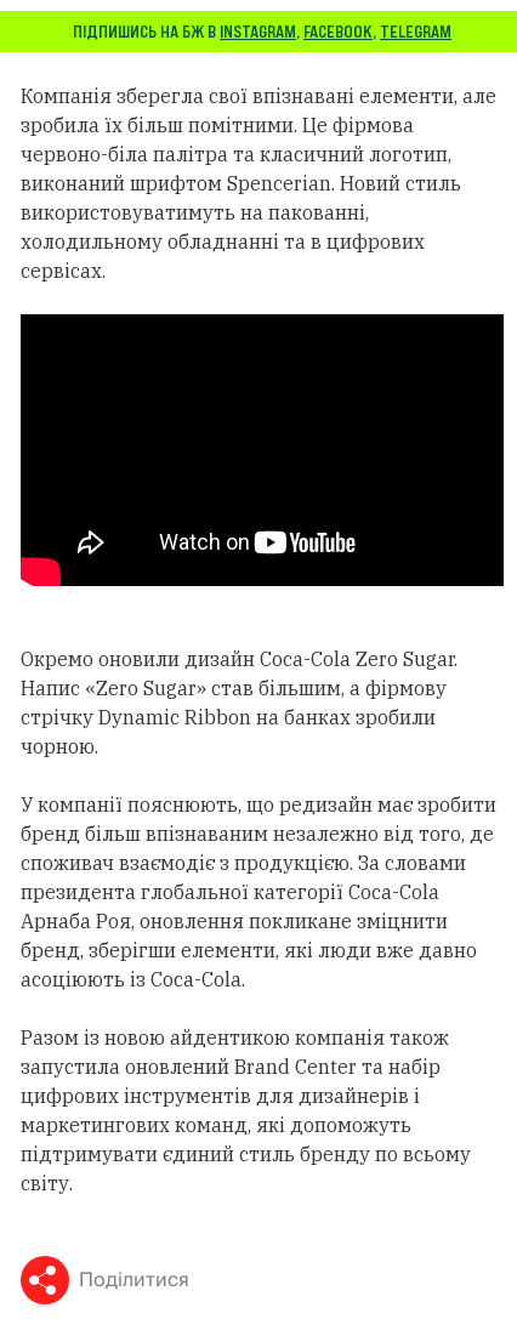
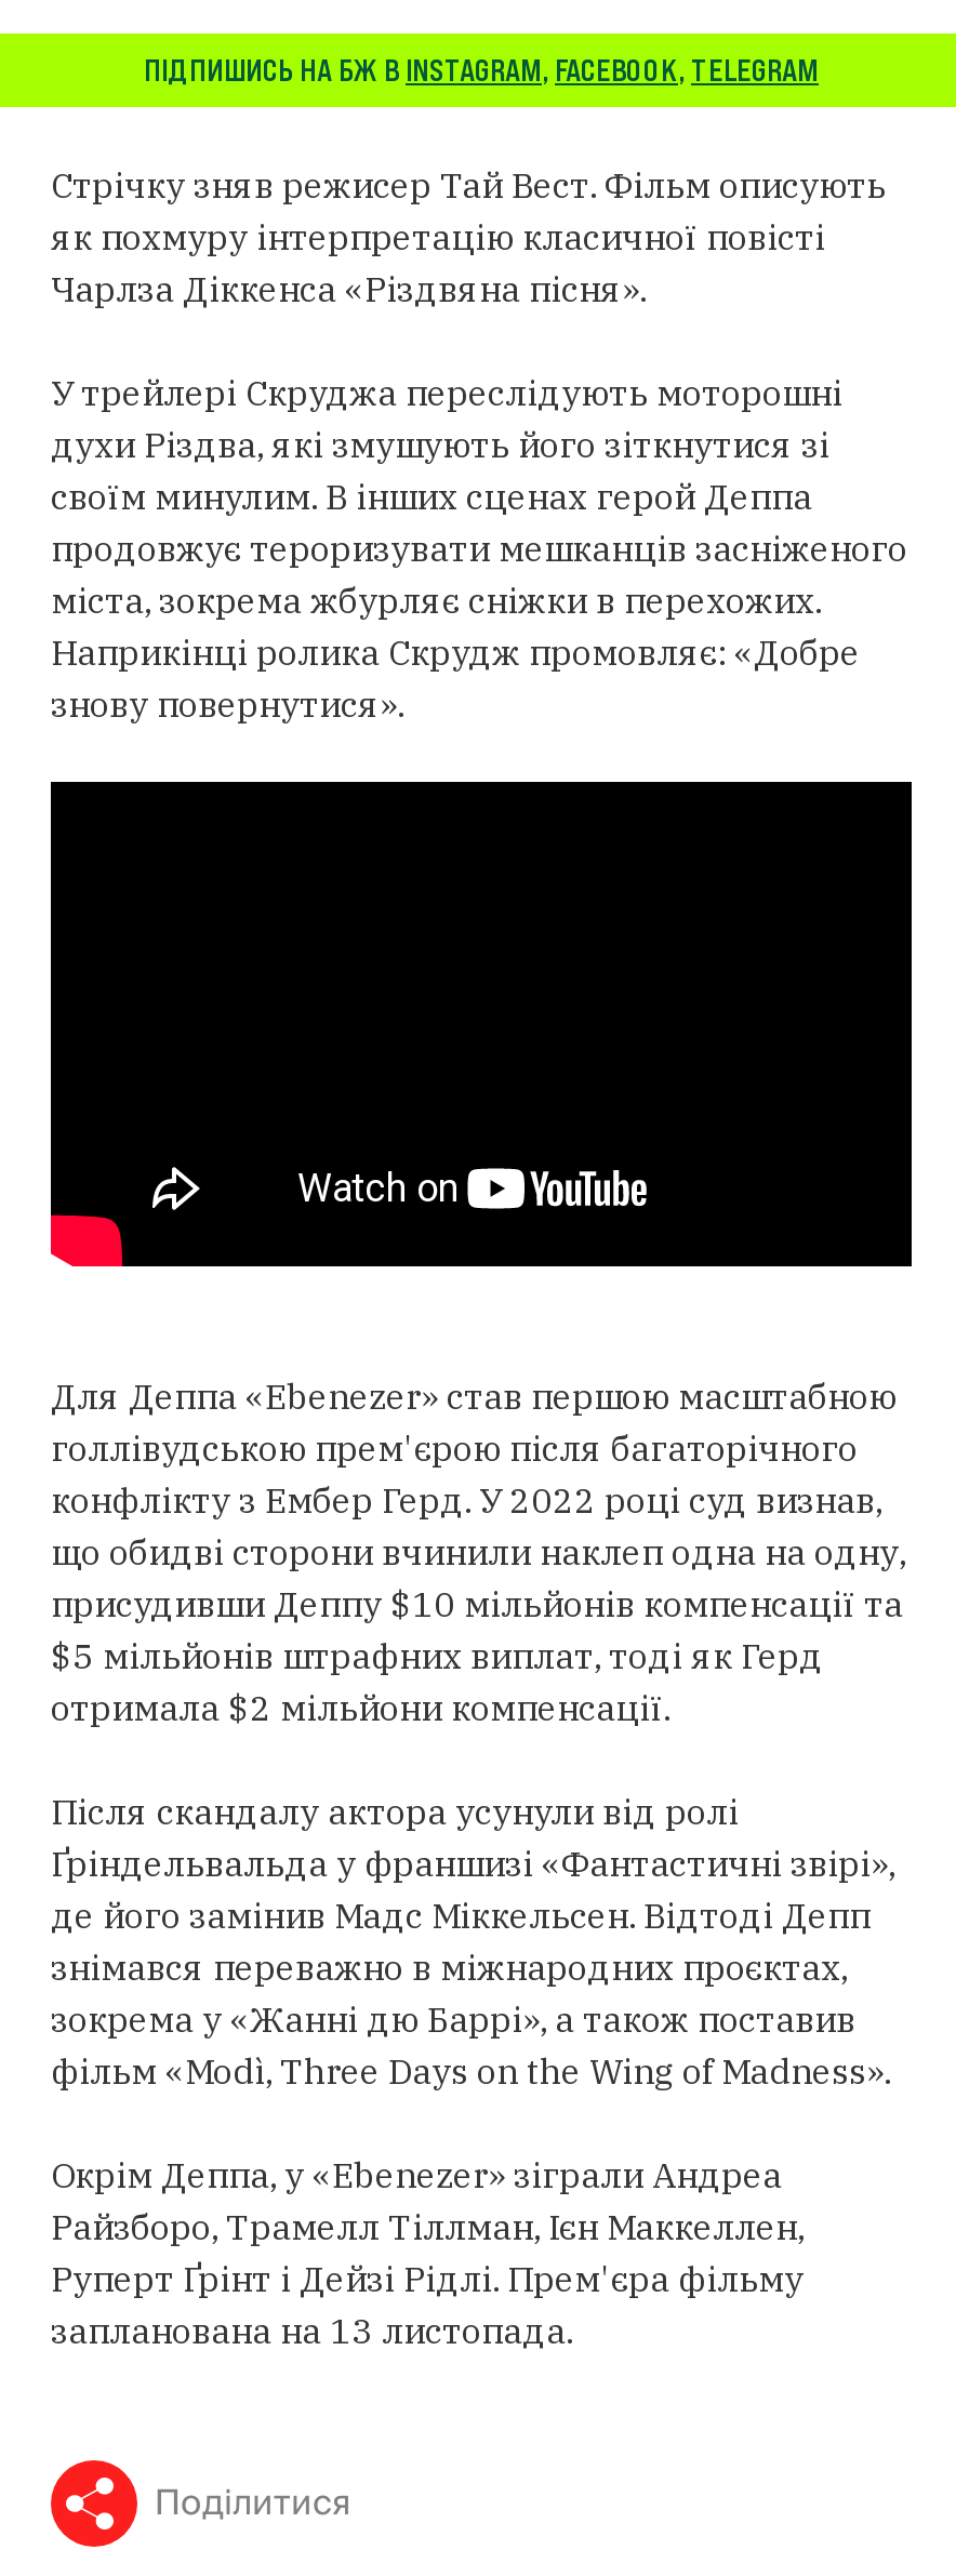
- Компанія зберегла свої впізнавані елементи, але
- зробила їх більш помітними. Це фірмова
- червоно-біла палітра та класичний логотип,
- виконаний шрифтом Spencerian. Новий стиль
- використовуватимуть на пакованні,
- холодильному обладнанні та в цифрових
- сервісах.
+ Стрічку зняв режисер Тай Вест. Фільм описують
+ як похмуру інтерпретацію класичної повісті
+ Чарлза Діккенса «Різдвяна пісня».
+ У трейлері Скруджа переслідують моторошні
+ духи Різдва, які змушують його зіткнутися зі
+ своїм минулим. В інших сценах герой Деппа
+ продовжує тероризувати мешканців засніженого
+ міста, зокрема жбурляє сніжки в перехожих.
+ Наприкінці ролика Скрудж промовляє: «Добре
+ знову повернутися».

- Окремо оновили дизайн Coca-Cola Zero Sugar.
- Напис «Zero Sugar» став більшим, а фірмову
- стрічку Dynamic Ribbon на банках зробили
- чорною.
- У компанії пояснюють, що редизайн має зробити
- бренд більш впізнаваним незалежно від того, де
- споживач взаємодіє з продукцією. За словами
- президента глобальної категорії Coca-Cola
- Арнаба Роя, оновлення покликане зміцнити
- бренд, зберігши елементи, які люди вже давно
- асоціюють із Coca-Cola.
- Разом із новою айдентикою компанія також
- запустила оновлений Brand Center та набір
- цифрових інструментів для дизайнерів і
- маркетингових команд, які допоможуть
- підтримувати єдиний стиль бренду по всьому
- світу.
+ Для Деппа «Ebenezer» став першою масштабною
+ голлівудською прем'єрою після багаторічного
+ конфлікту з Ембер Герд. У 2022 році суд визнав,
+ що обидві сторони вчинили наклеп одна на одну,
+ присудивши Деппу $10 мільйонів компенсації та
+ $5 мільйонів штрафних виплат, тоді як Герд
+ отримала $2 мільйони компенсації.
+ Після скандалу актора усунули від ролі
+ Ґріндельвальда у франшизі «Фантастичні звірі»,
+ де його замінив Мадс Міккельсен. Відтоді Депп
+ знімався переважно в міжнародних проєктах,
+ зокрема у «Жанні дю Баррі», а також поставив
+ фільм «Modì, Three Days on the Wing of Madness».
+ Окрім Деппа, у «Ebenezer» зіграли Андреа
+ Райзборо, Трамелл Тіллман, Ієн Маккеллен,
+ Руперт Ґрінт і Дейзі Рідлі. Прем'єра фільму
+ запланована на 13 листопада.
